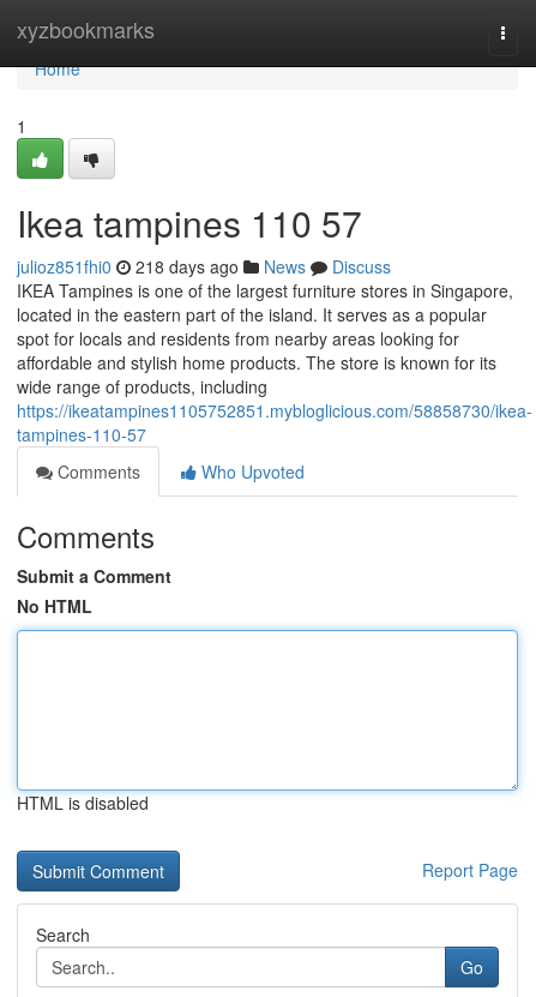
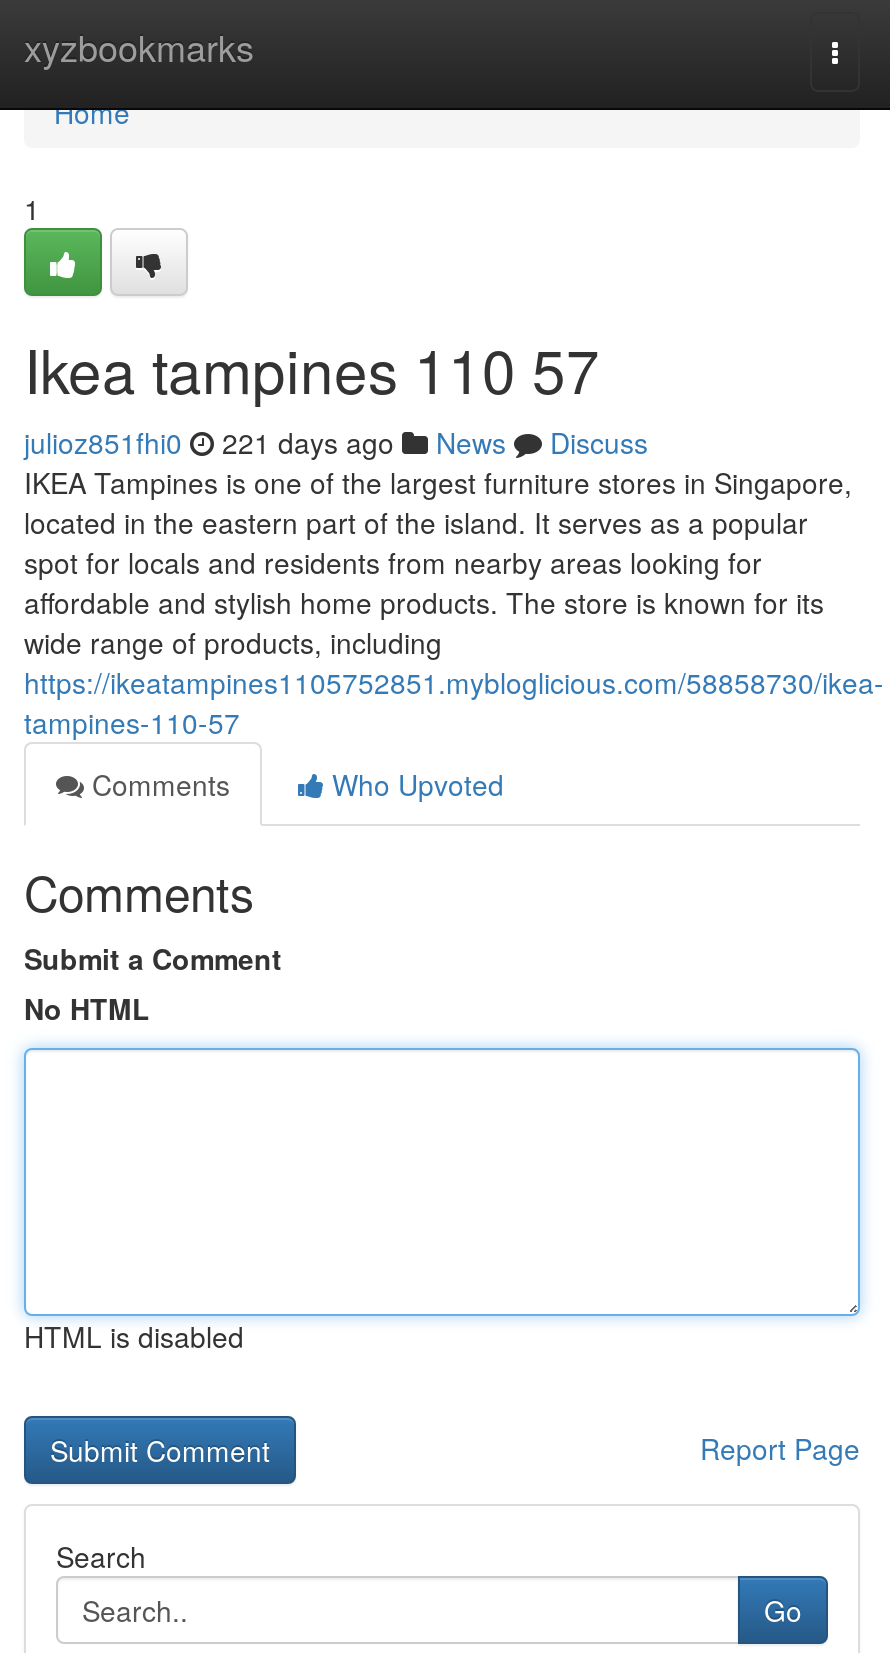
- julioz851fhi0 218 days ago News Discuss
+ julioz851fhi0 221 days ago News Discuss
